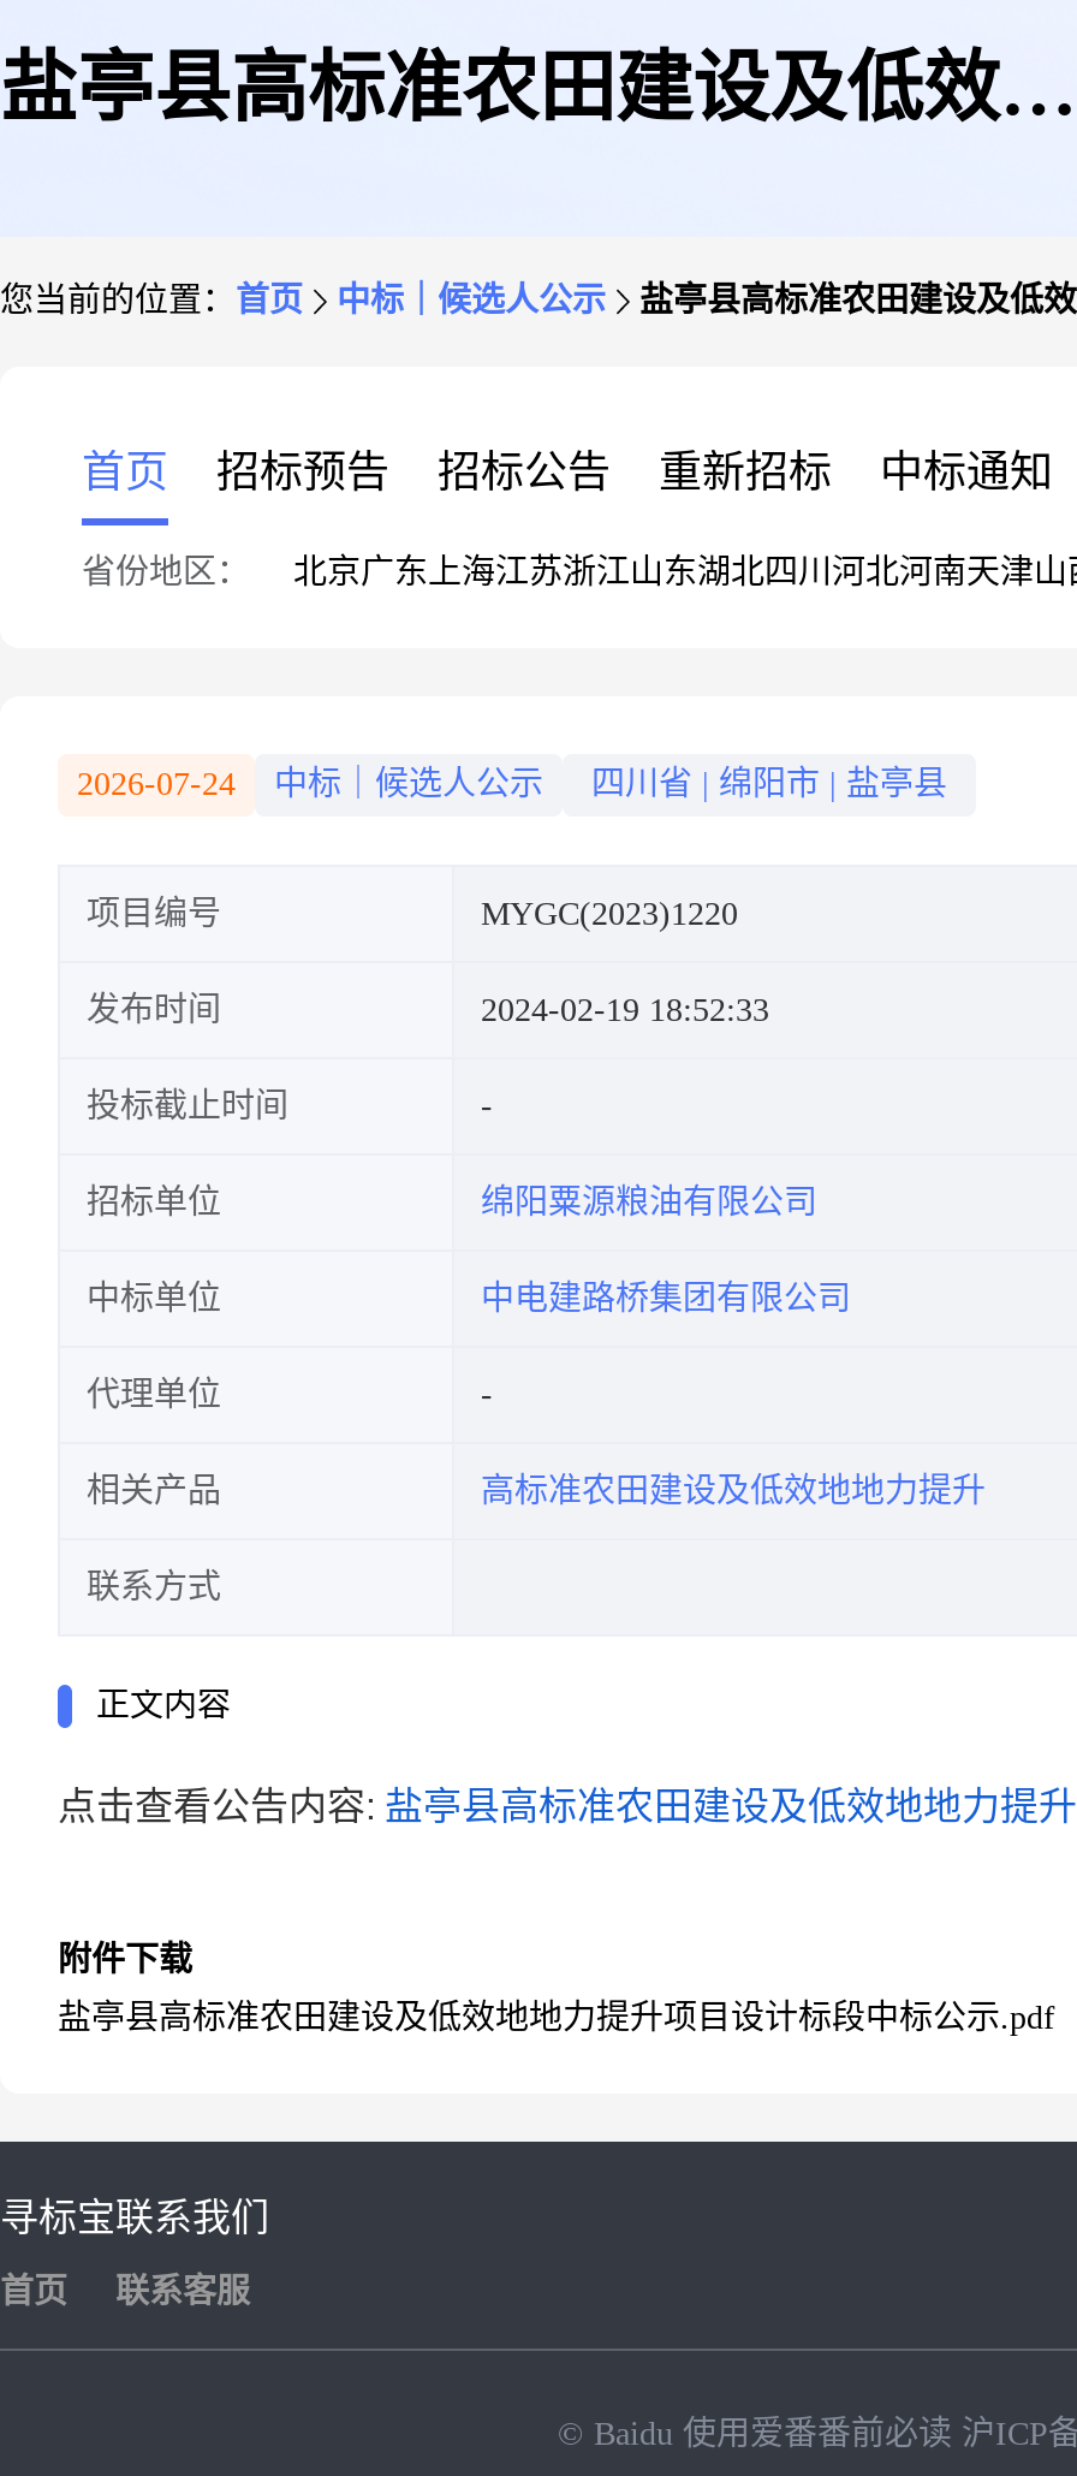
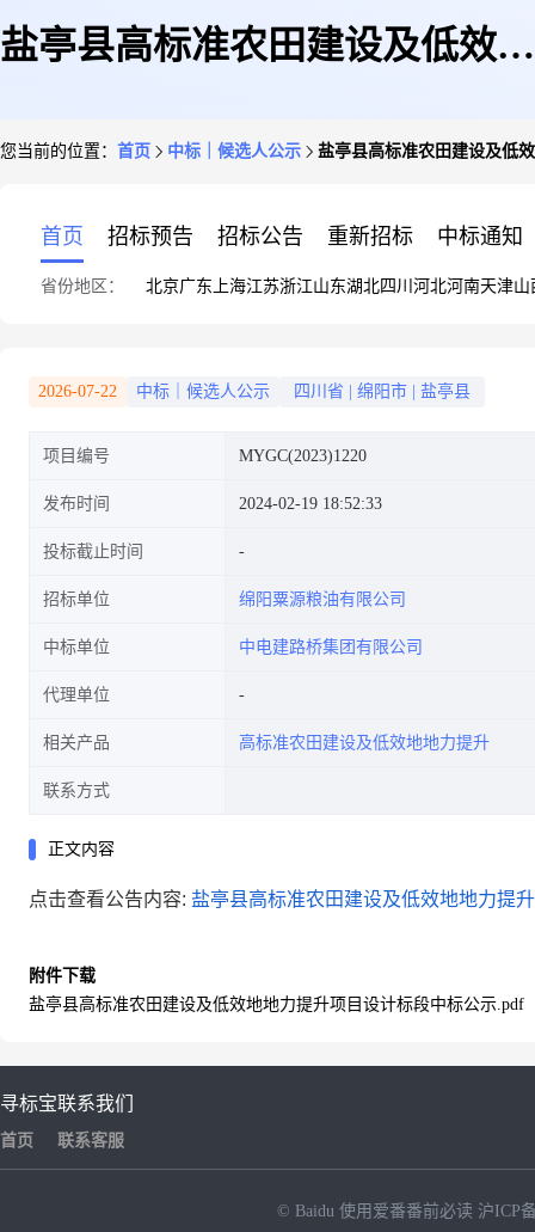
- 2026-07-24
+ 2026-07-22
